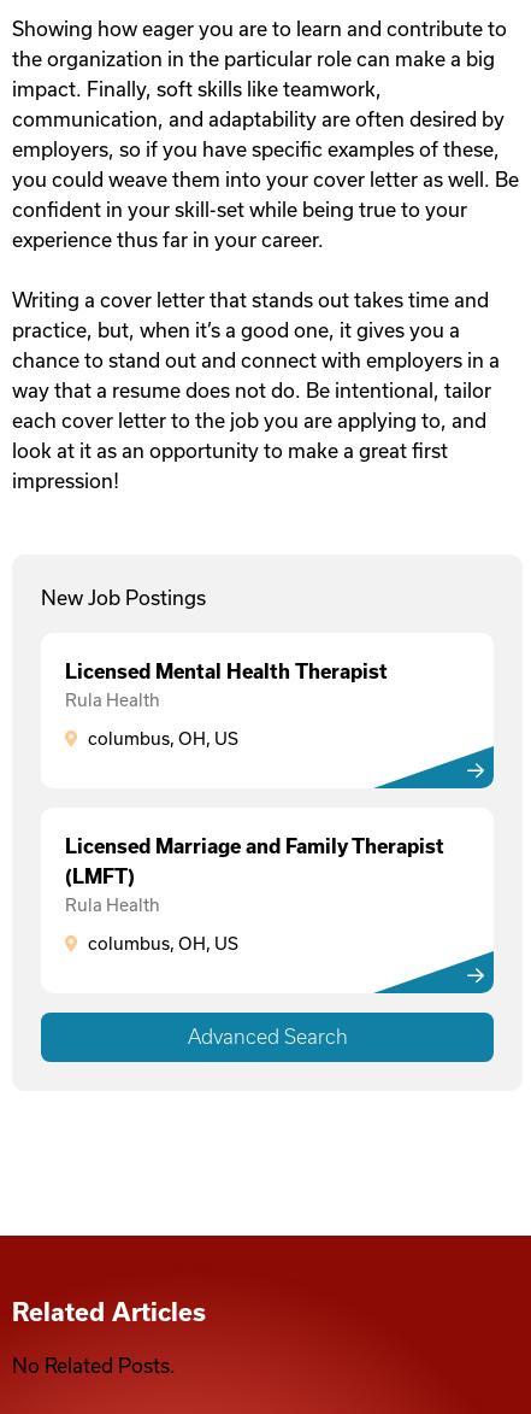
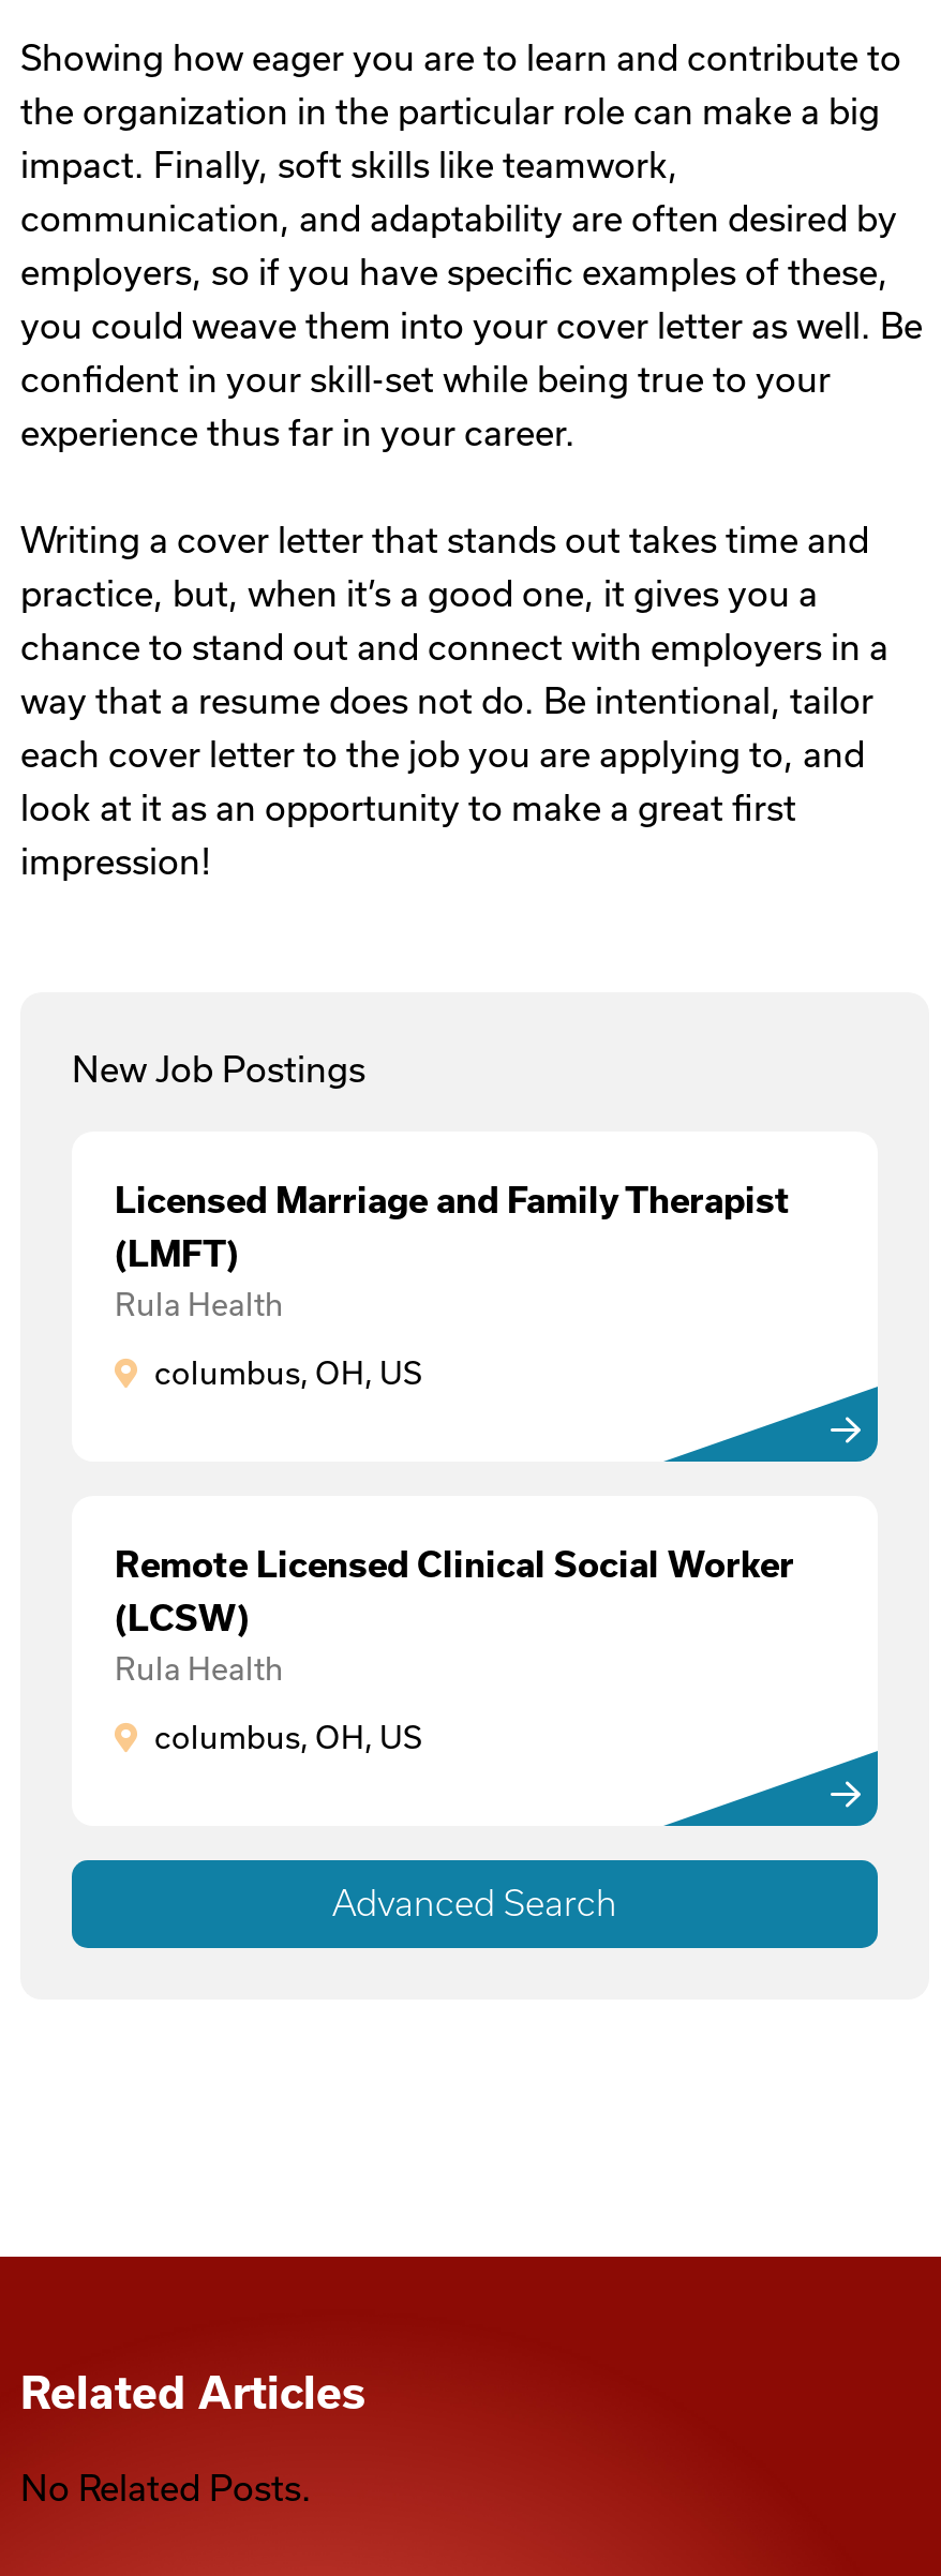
- Licensed Mental Health Therapist

+ Remote Licensed Clinical Social Worker
+ (LCSW)

moved up: Licensed Marriage and Family Therapist | (LMFT)
